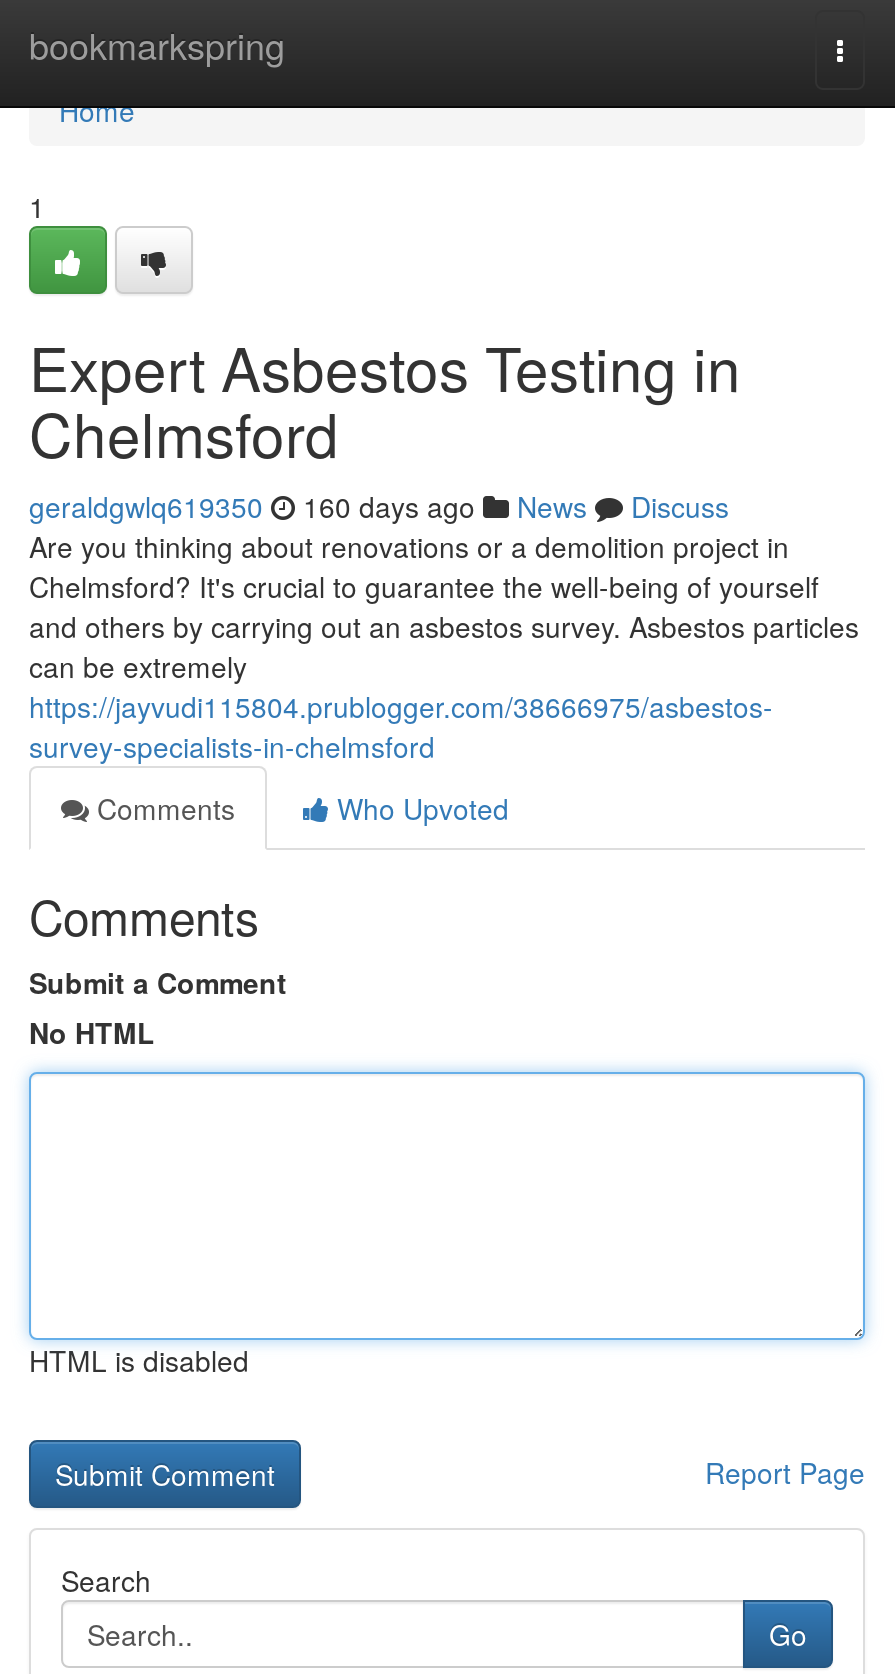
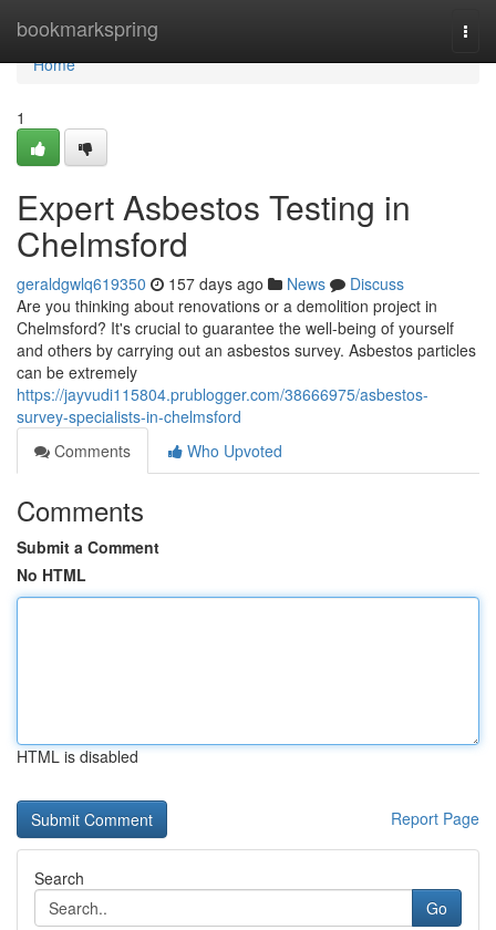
- geraldgwlq619350 160 days ago News Discuss
+ geraldgwlq619350 157 days ago News Discuss
